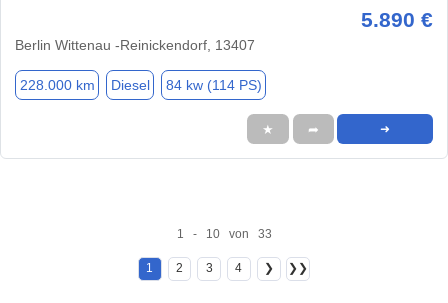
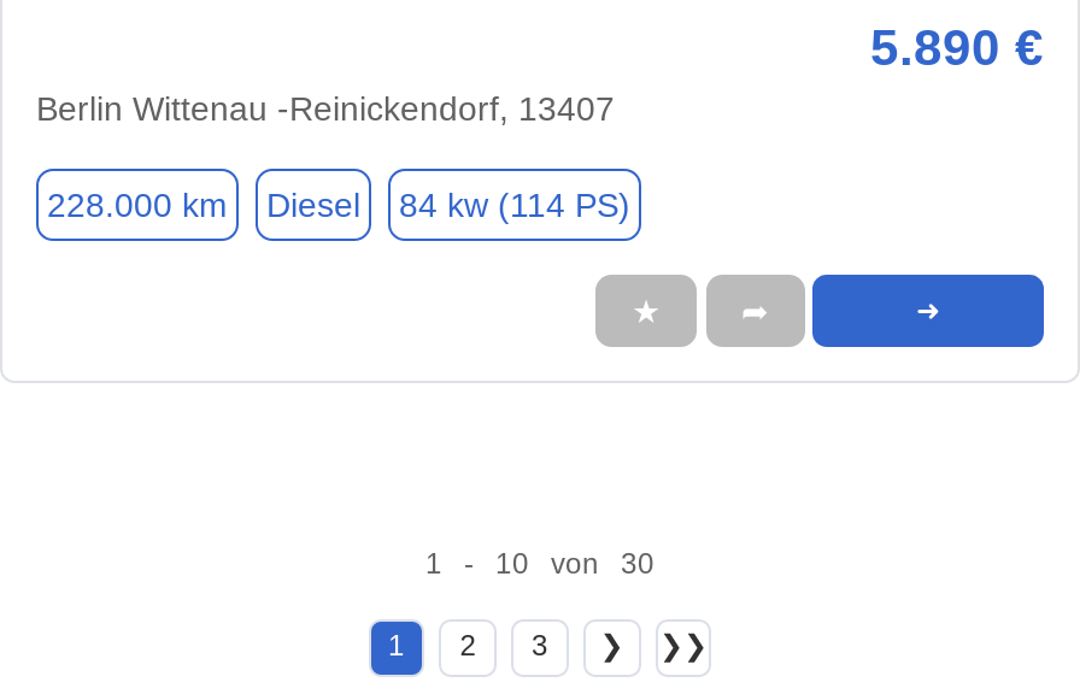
- 1 - 10 von 33
+ 1 - 10 von 30

- 4
